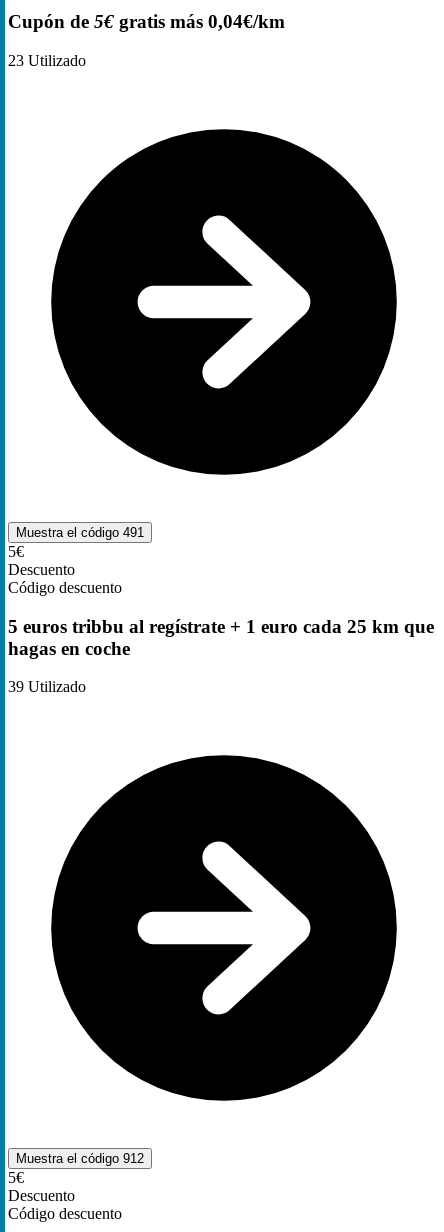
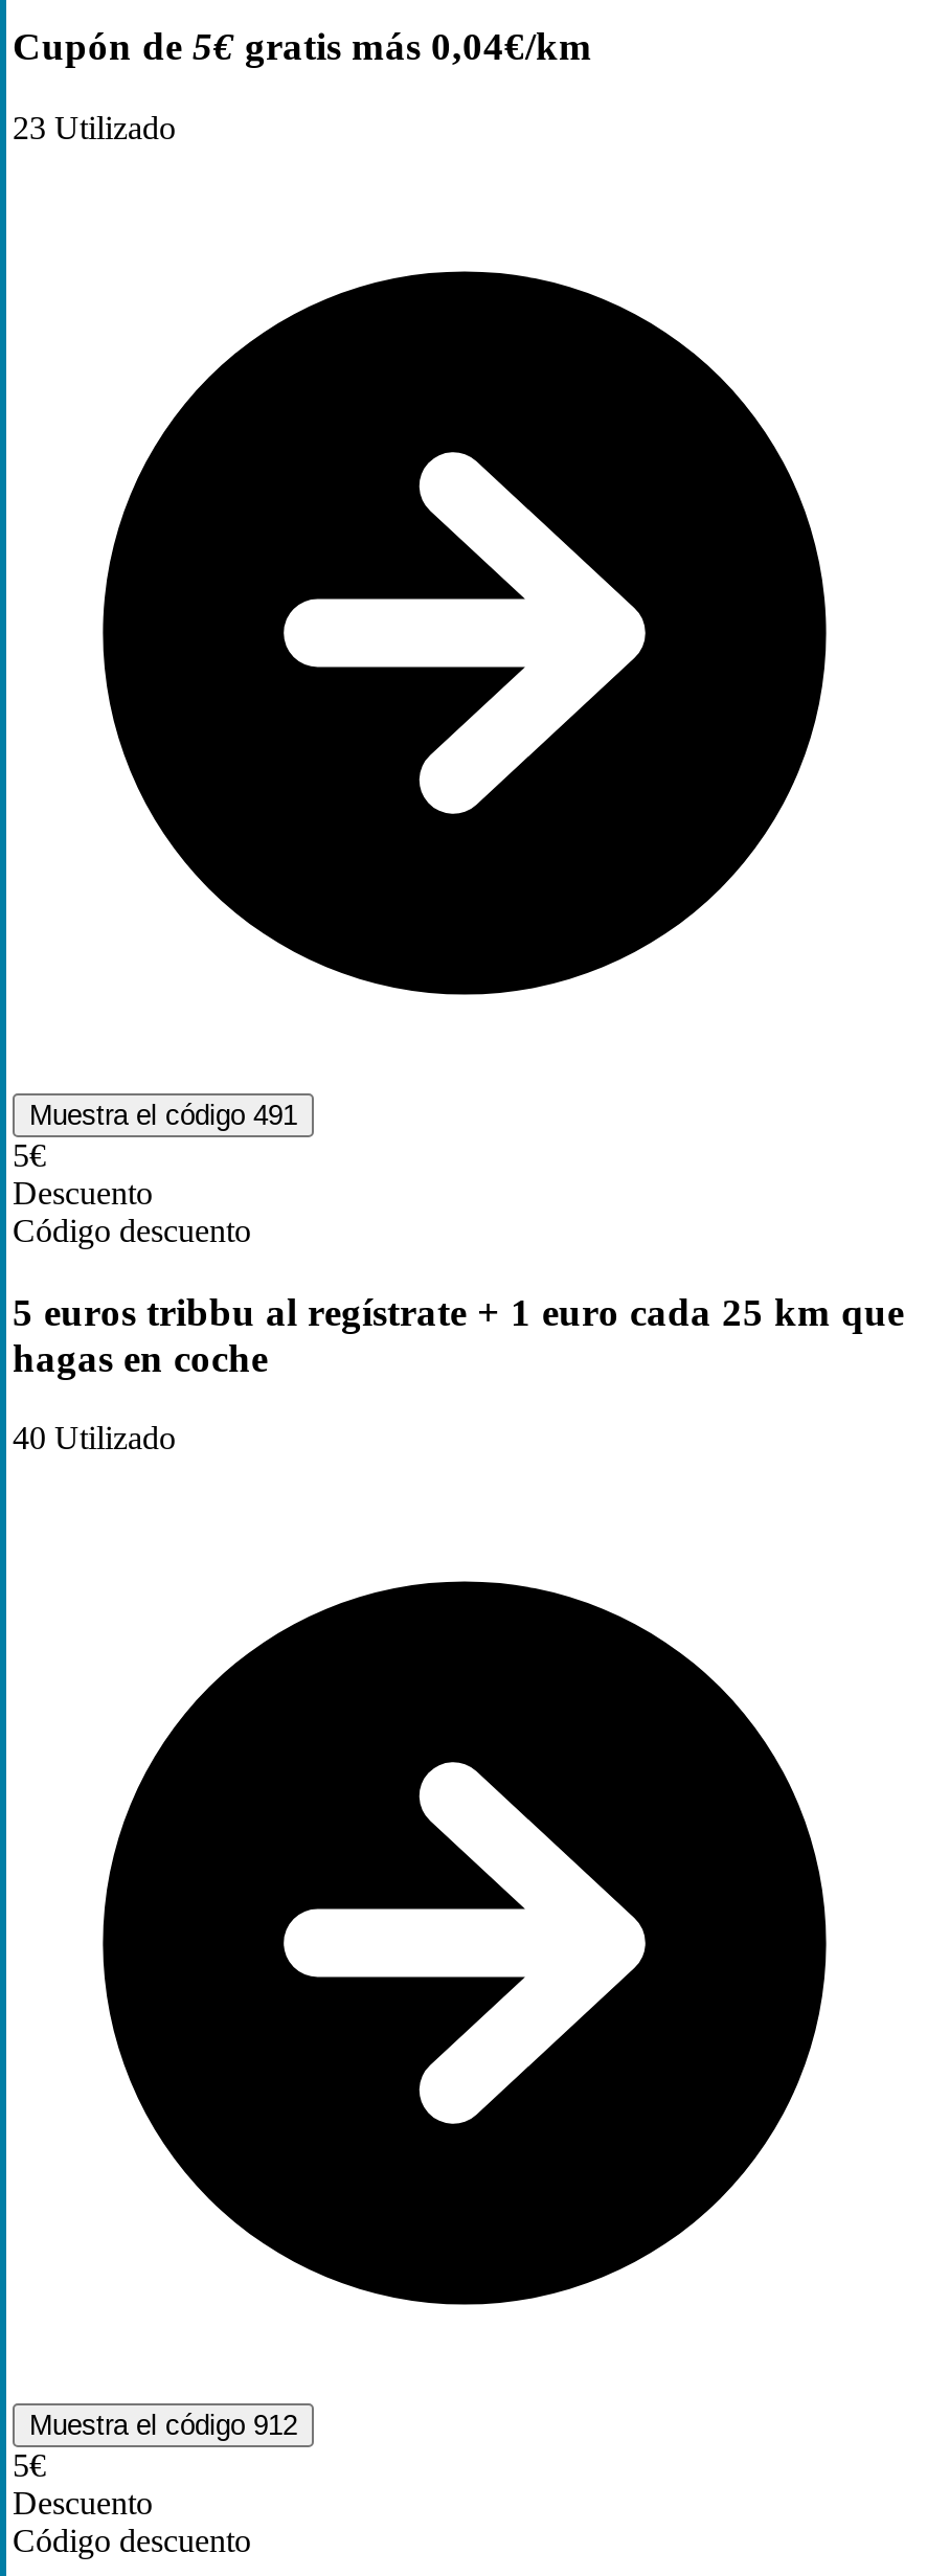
- 39 Utilizado
+ 40 Utilizado
